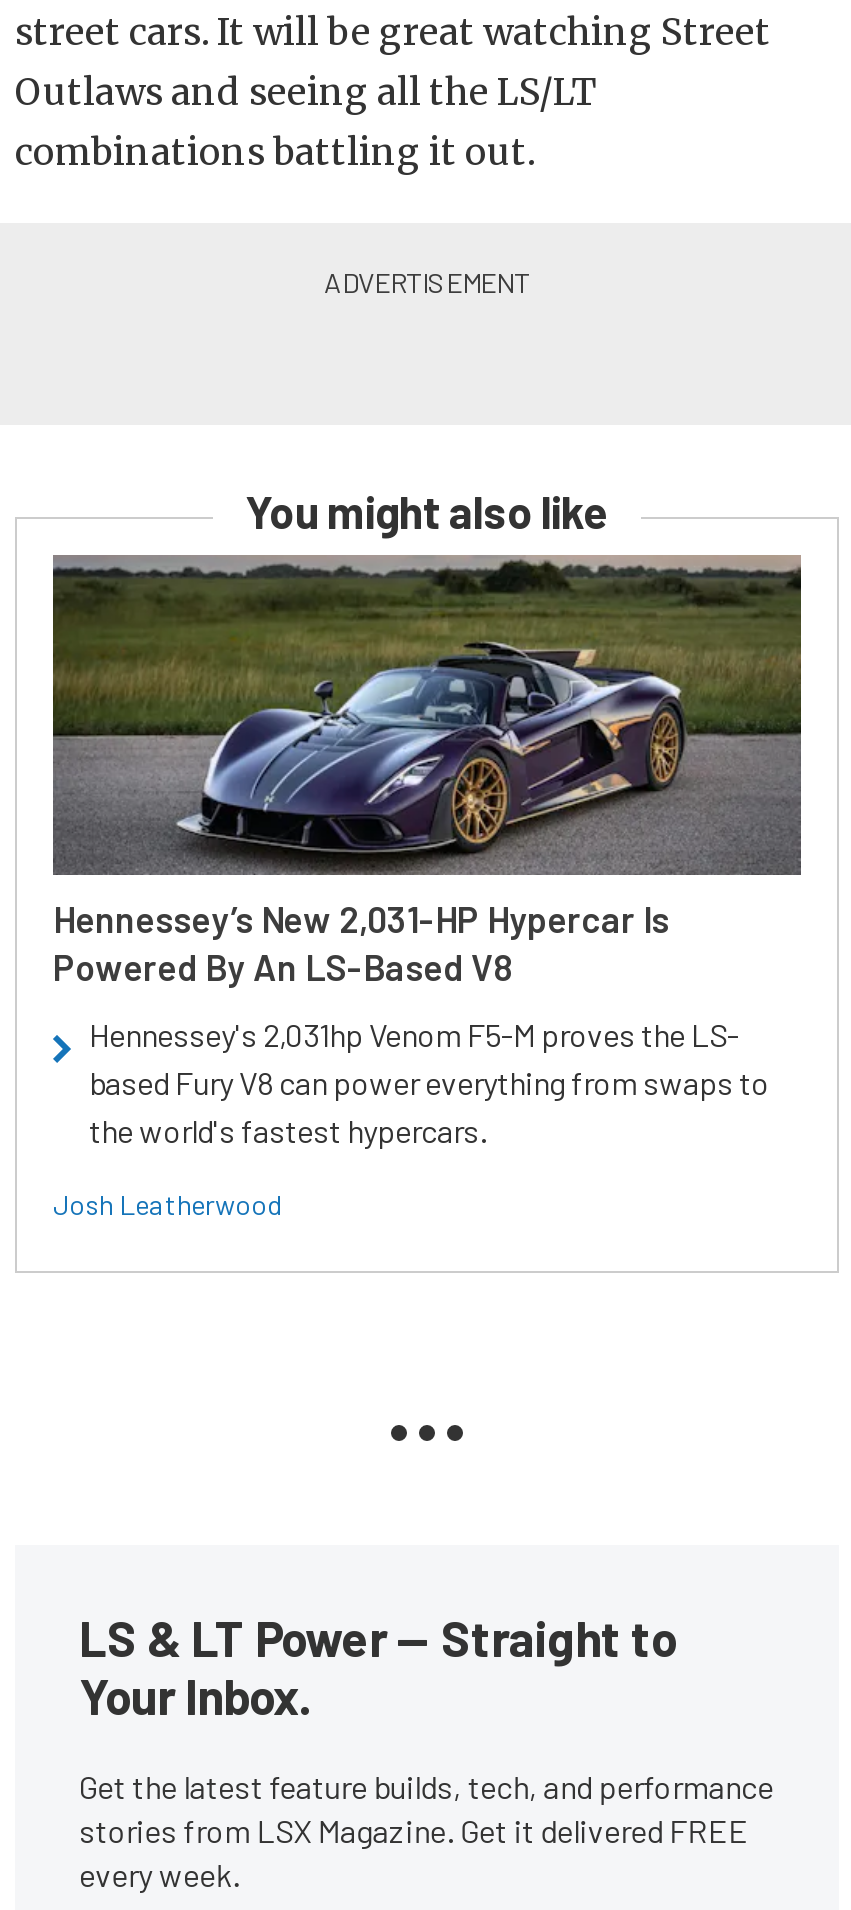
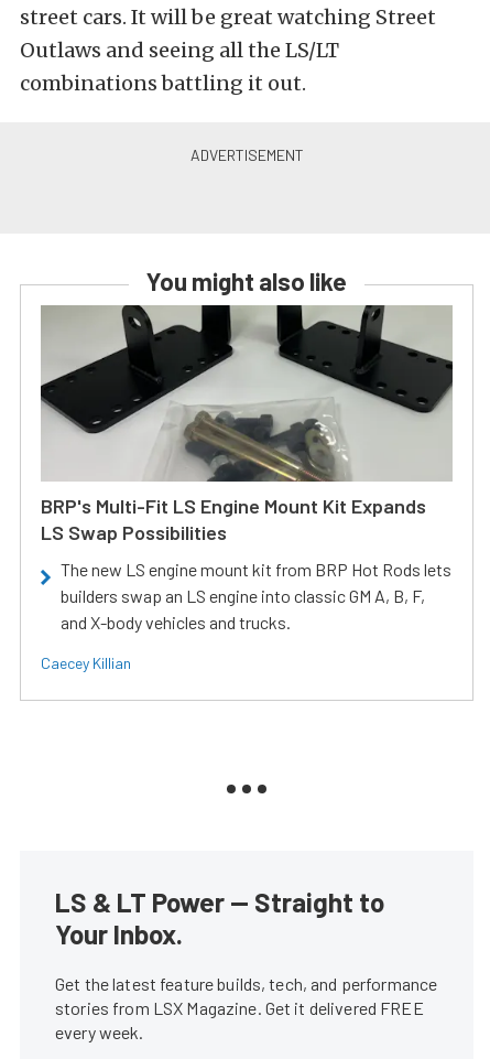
- [image]
- Hennessey’s New 2,031-HP Hypercar Is
- Powered By An LS-Based V8
+ [image]
+ BRP's Multi-Fit LS Engine Mount Kit Expands
+ LS Swap Possibilities

- Hennessey's 2,031hp Venom F5-M proves the LS-
- based Fury V8 can power everything from swaps to
- the world's fastest hypercars.
+ The new LS engine mount kit from BRP Hot Rods lets
+ builders swap an LS engine into classic GM A, B, F,
+ and X-body vehicles and trucks.

- Josh Leatherwood
+ Caecey Killian
